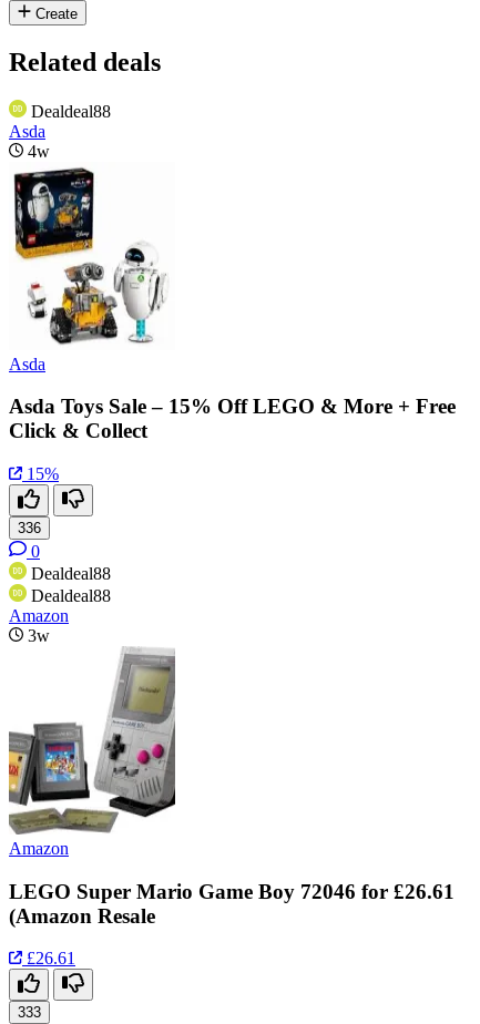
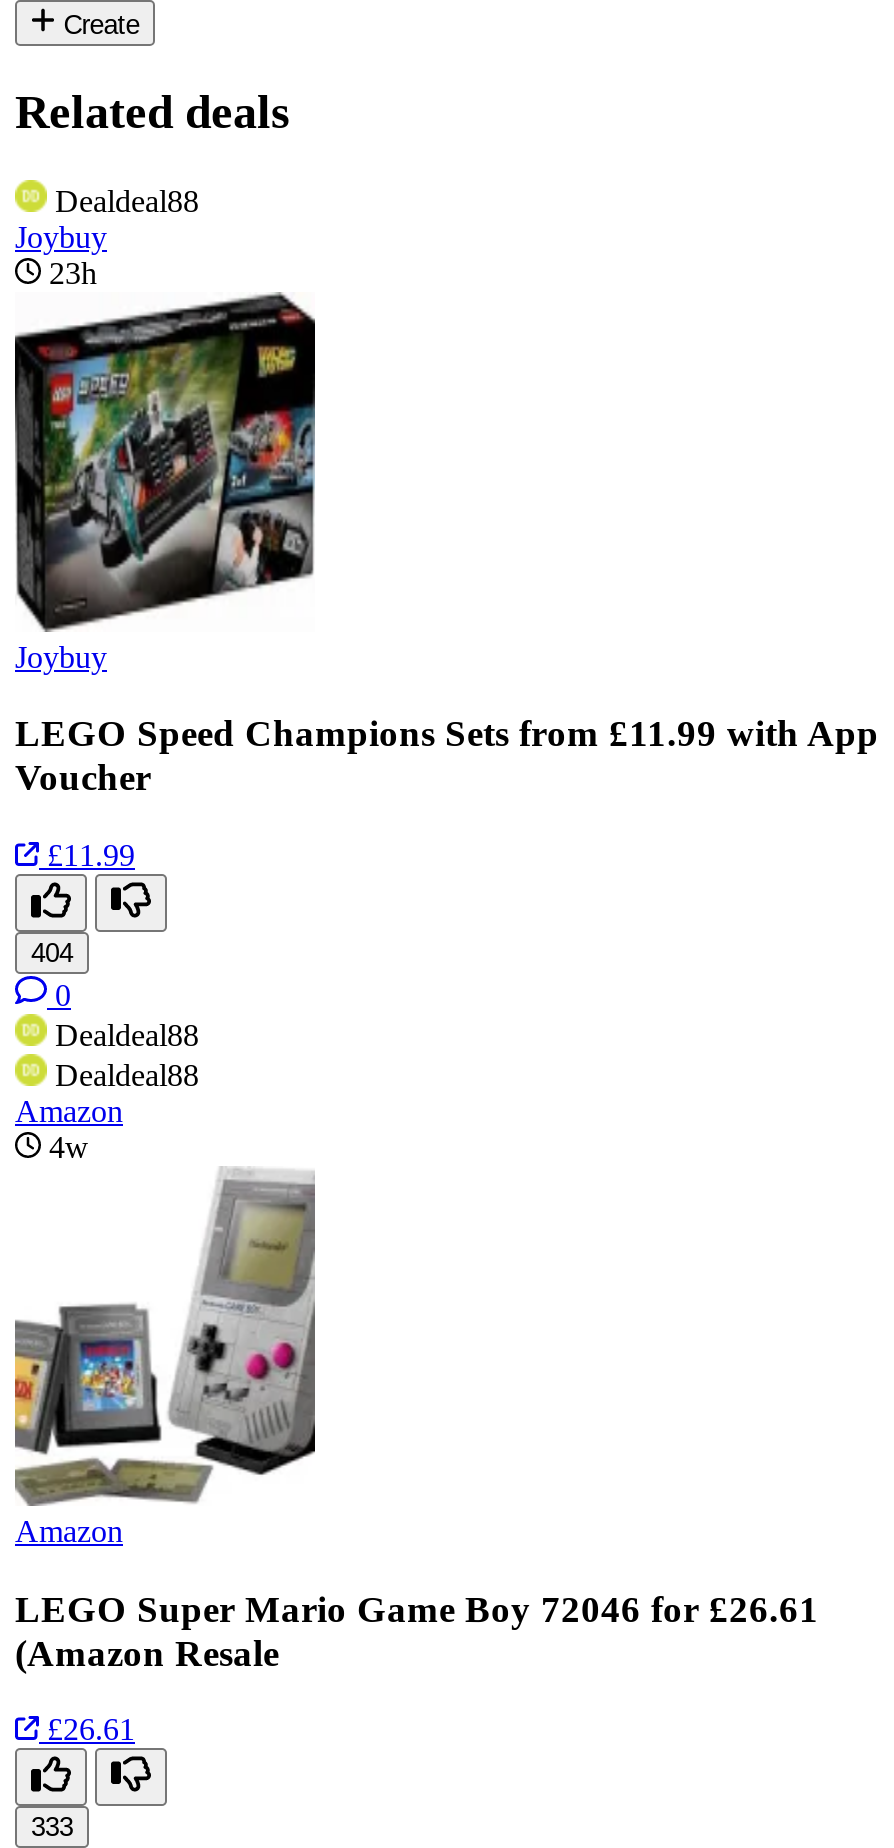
- Asda
- 4w
+ Joybuy
+ 23h

- [image]
- Asda
+ [image]
+ Joybuy

- Asda Toys Sale – 15% Off LEGO & More + Free
- Click & Collect
+ LEGO Speed Champions Sets from £11.99 with App
+ Voucher

- 15%
+ £11.99

- 336
+ 404

- 3w
+ 4w
